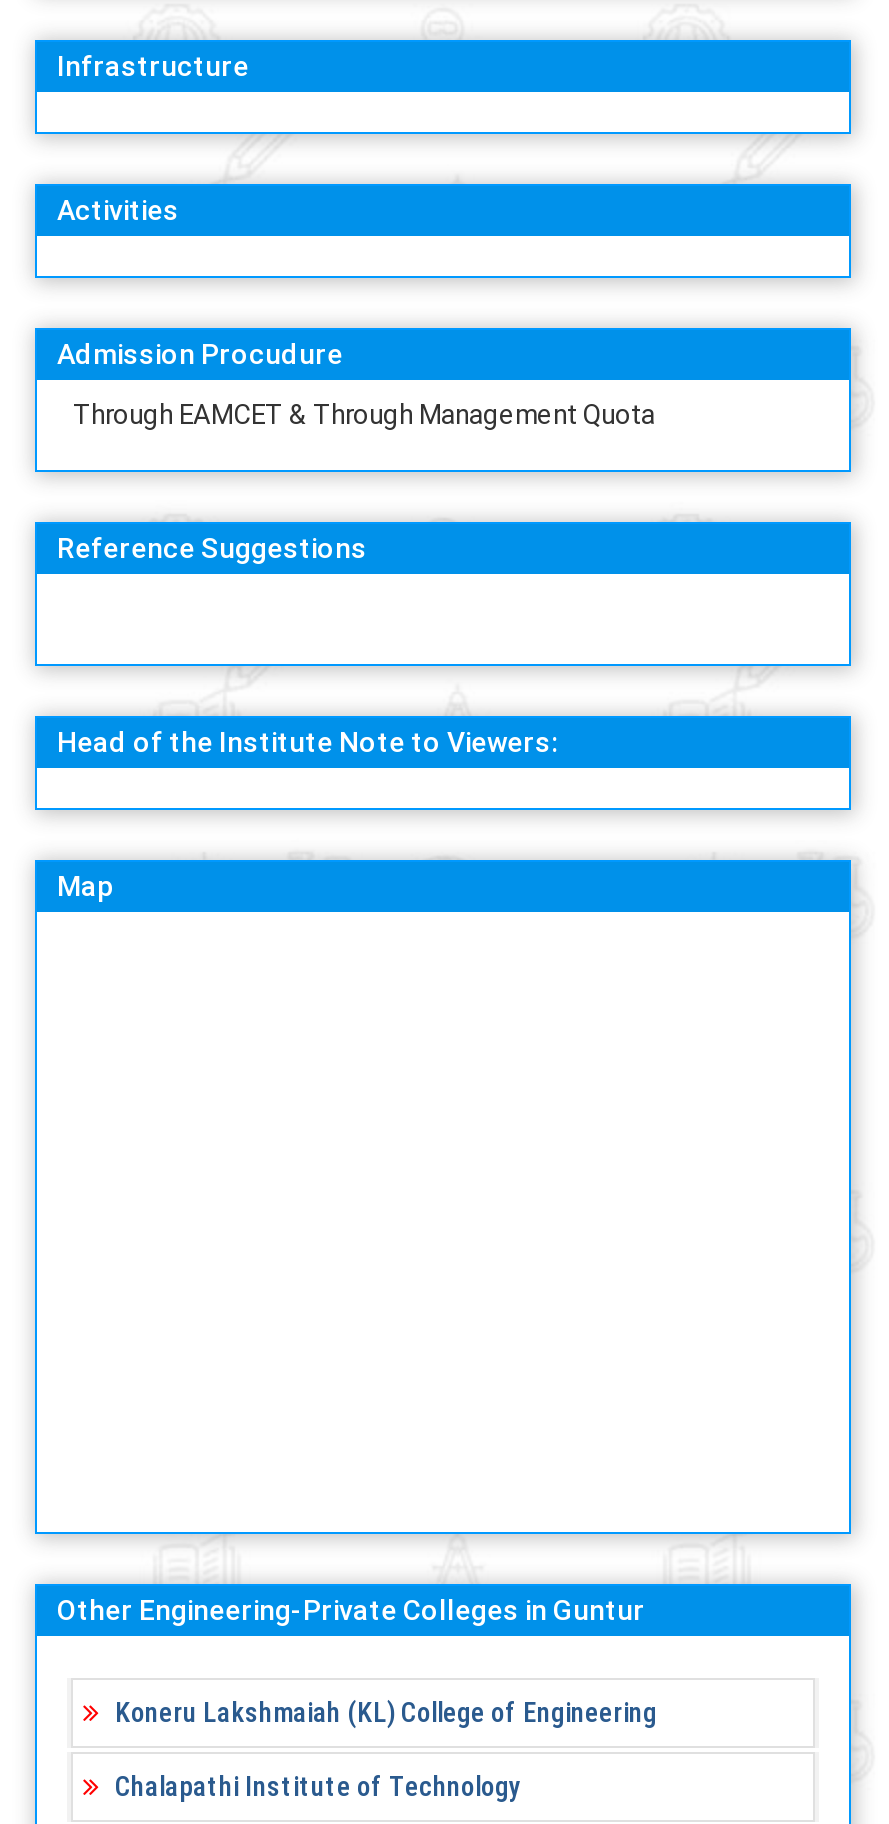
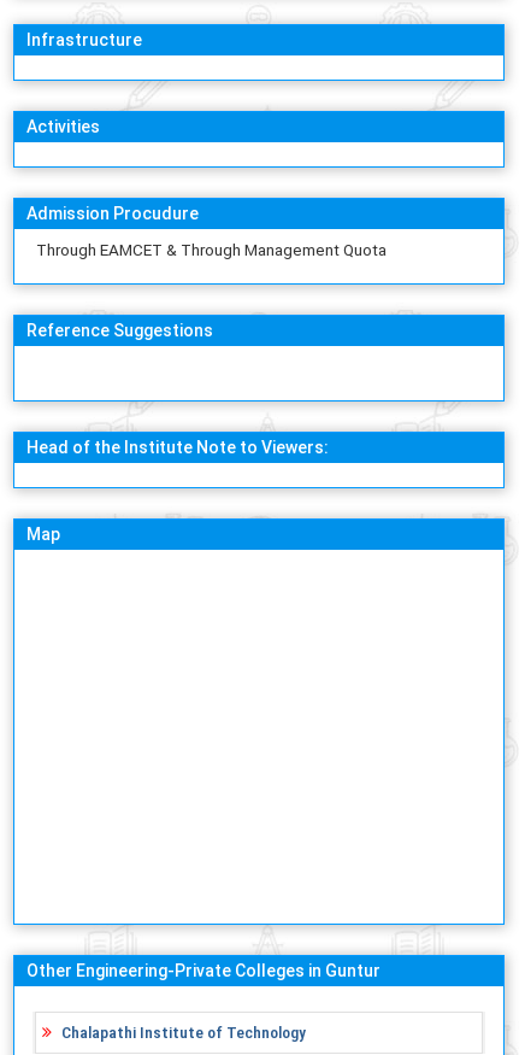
- Koneru Lakshmaiah (KL) College of Engineering
